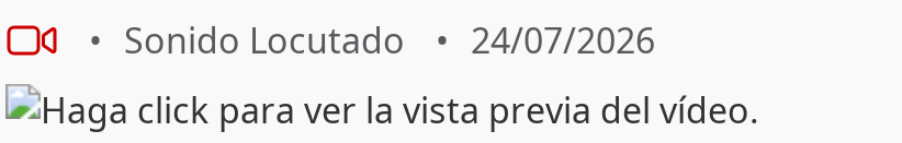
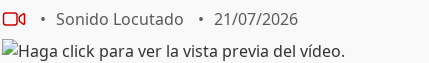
- Sonido Locutado 24/07/2026
+ Sonido Locutado 21/07/2026
